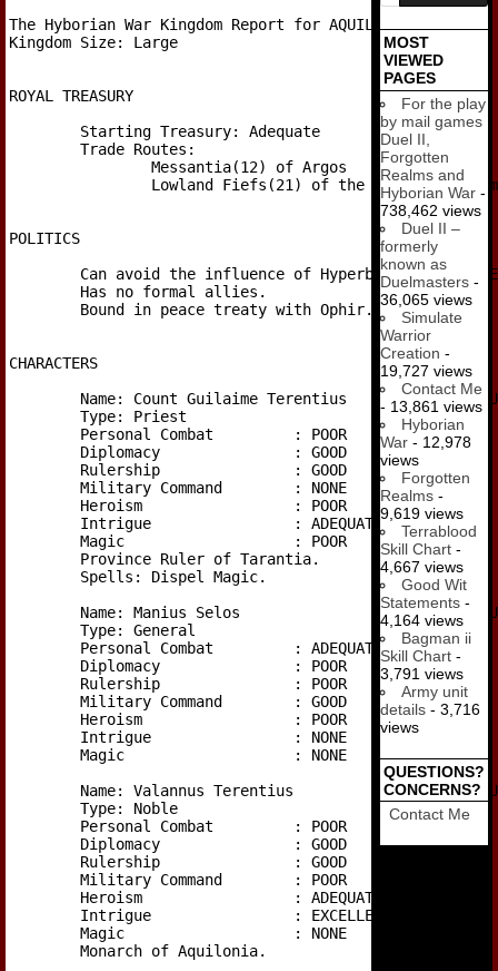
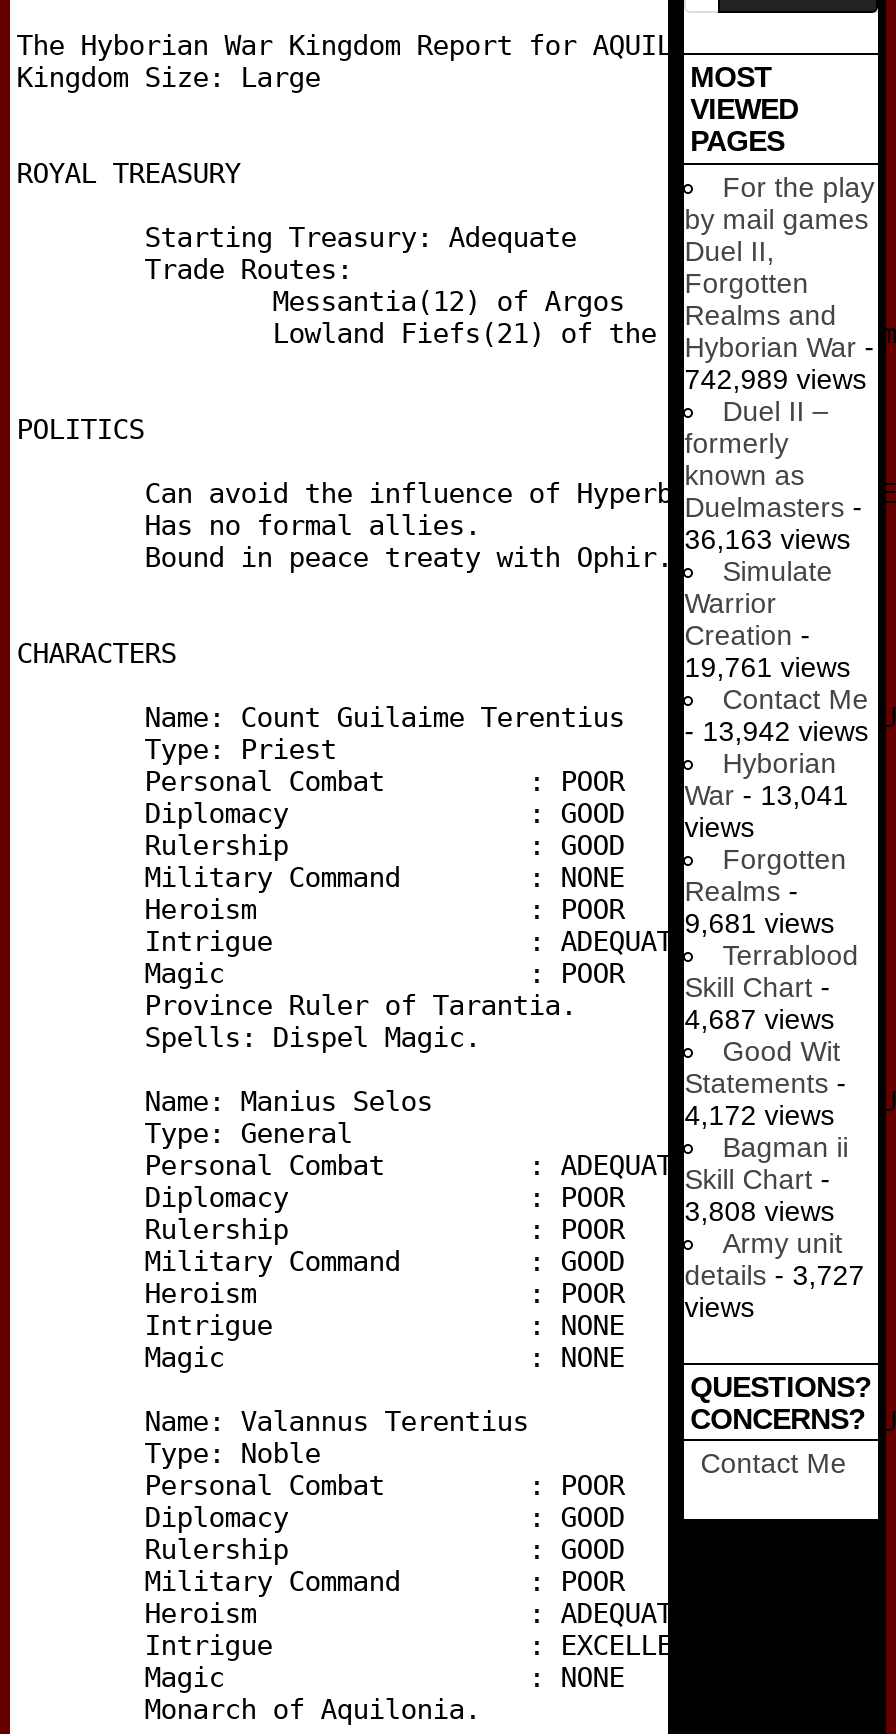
- 738,462 views
+ 742,989 views

- 36,065 views
+ 36,163 views

- 19,727 views
+ 19,761 views

- - 13,861 views
+ - 13,942 views

- War - 12,978
+ War - 13,041

- 9,619 views
+ 9,681 views

- 4,667 views
+ 4,687 views

- 4,164 views
+ 4,172 views

- 3,791 views
+ 3,808 views

- details - 3,716
+ details - 3,727
